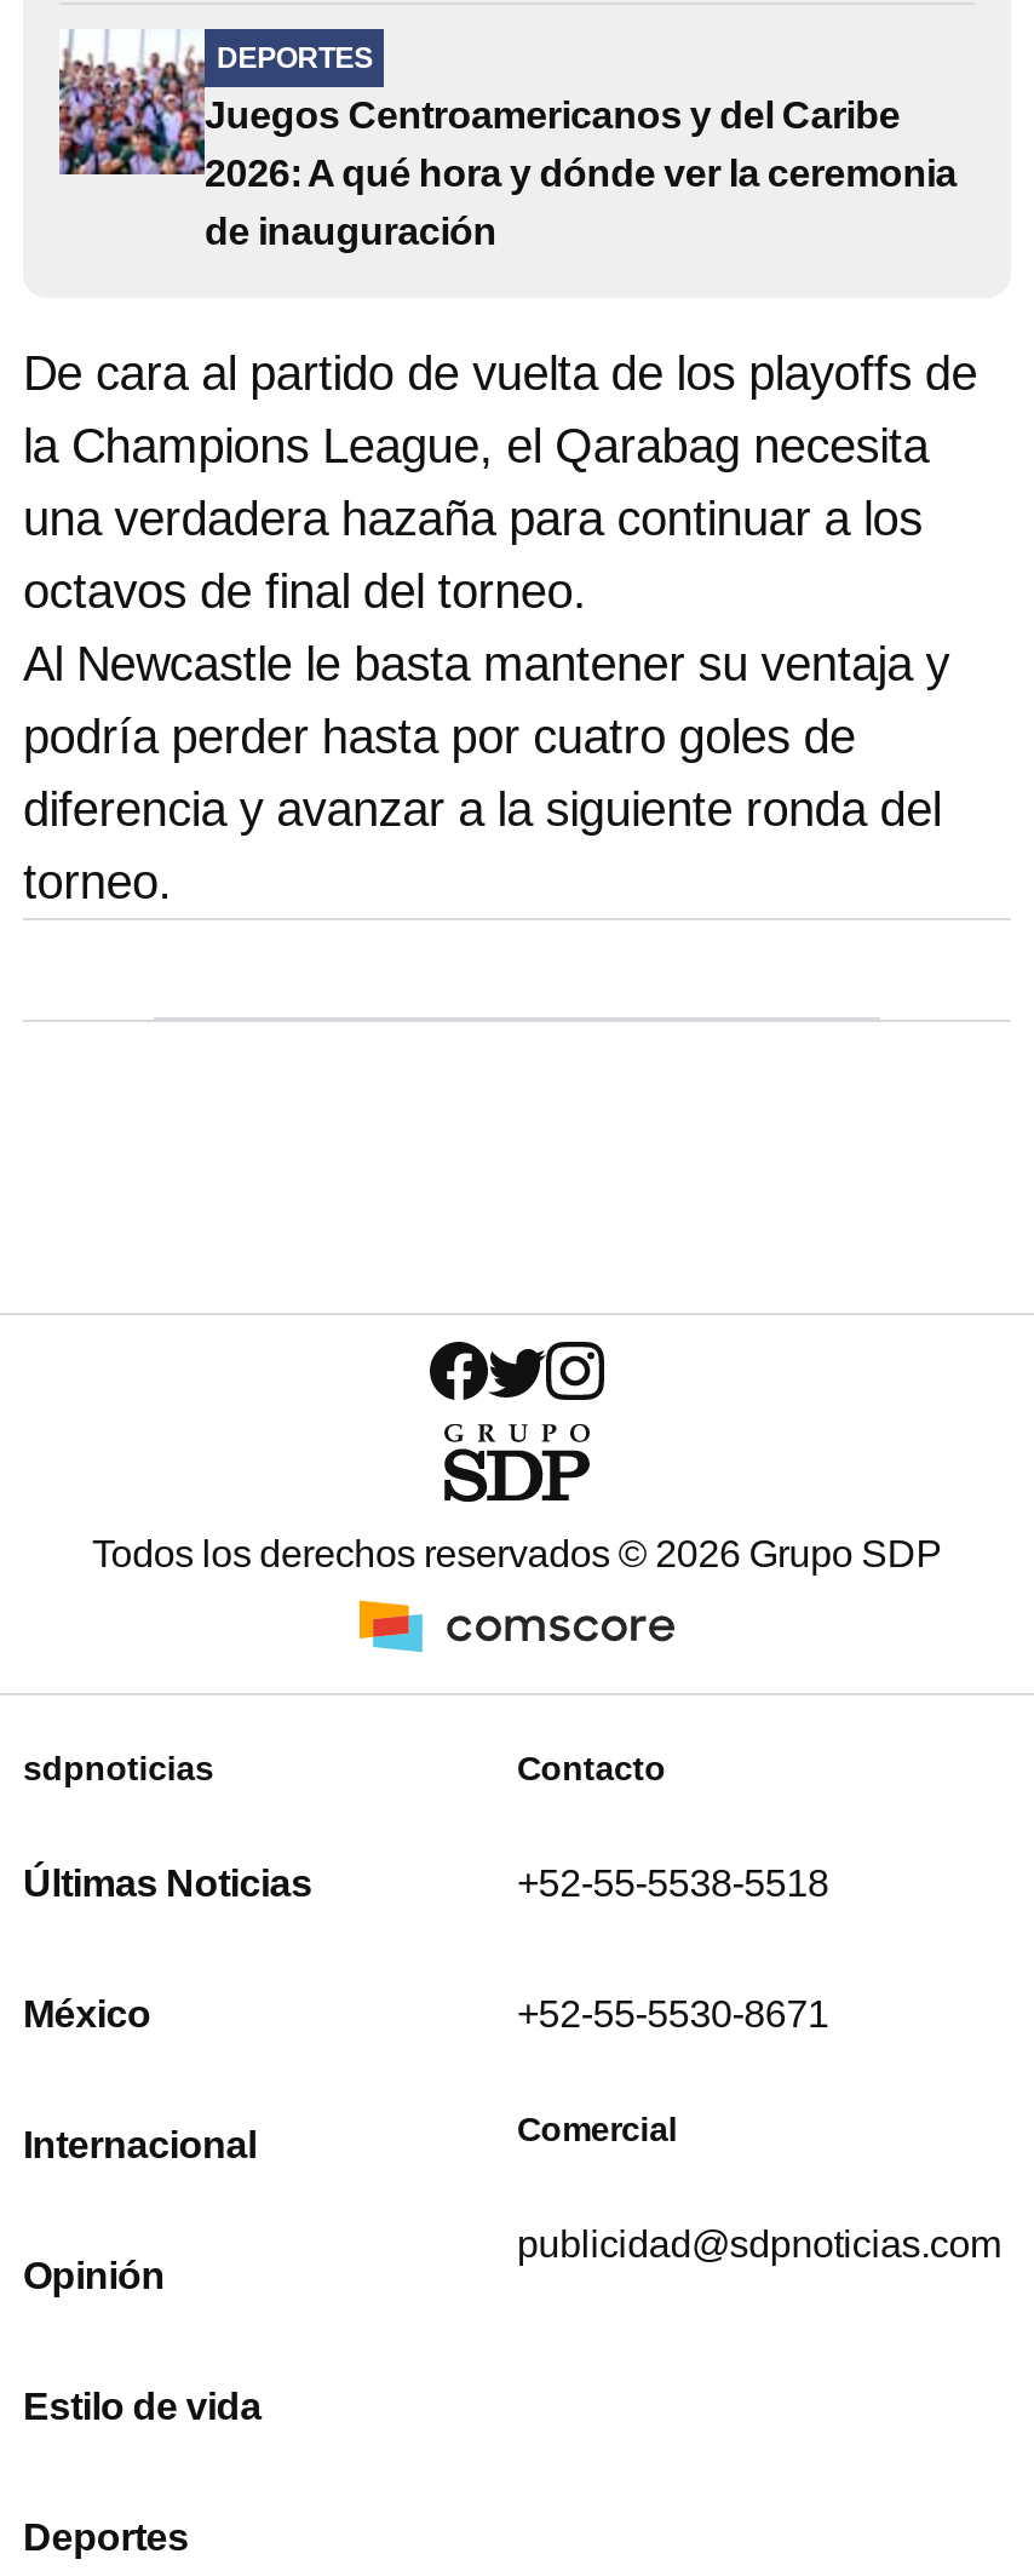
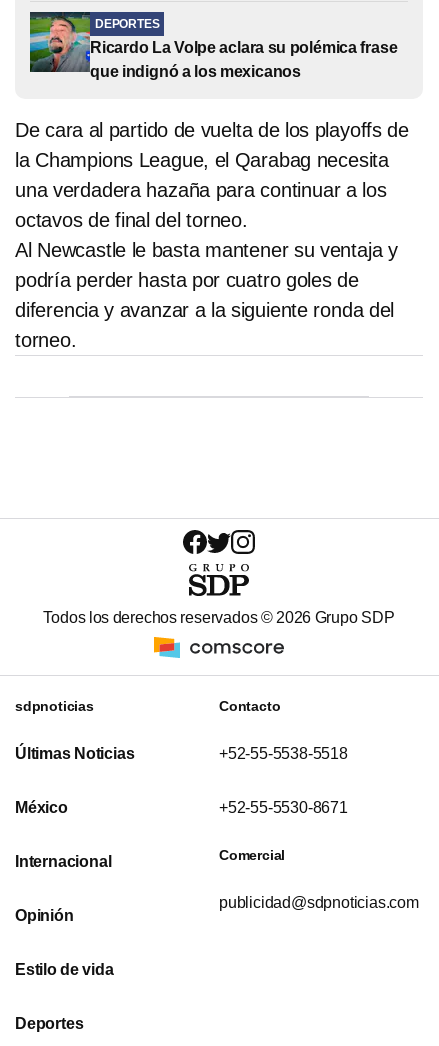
- [image]
- Juegos Centroamericanos y del Caribe
- 2026: A qué hora y dónde ver la ceremonia
- de inauguración
+ [image]
+ Ricardo La Volpe aclara su polémica frase
+ que indignó a los mexicanos
